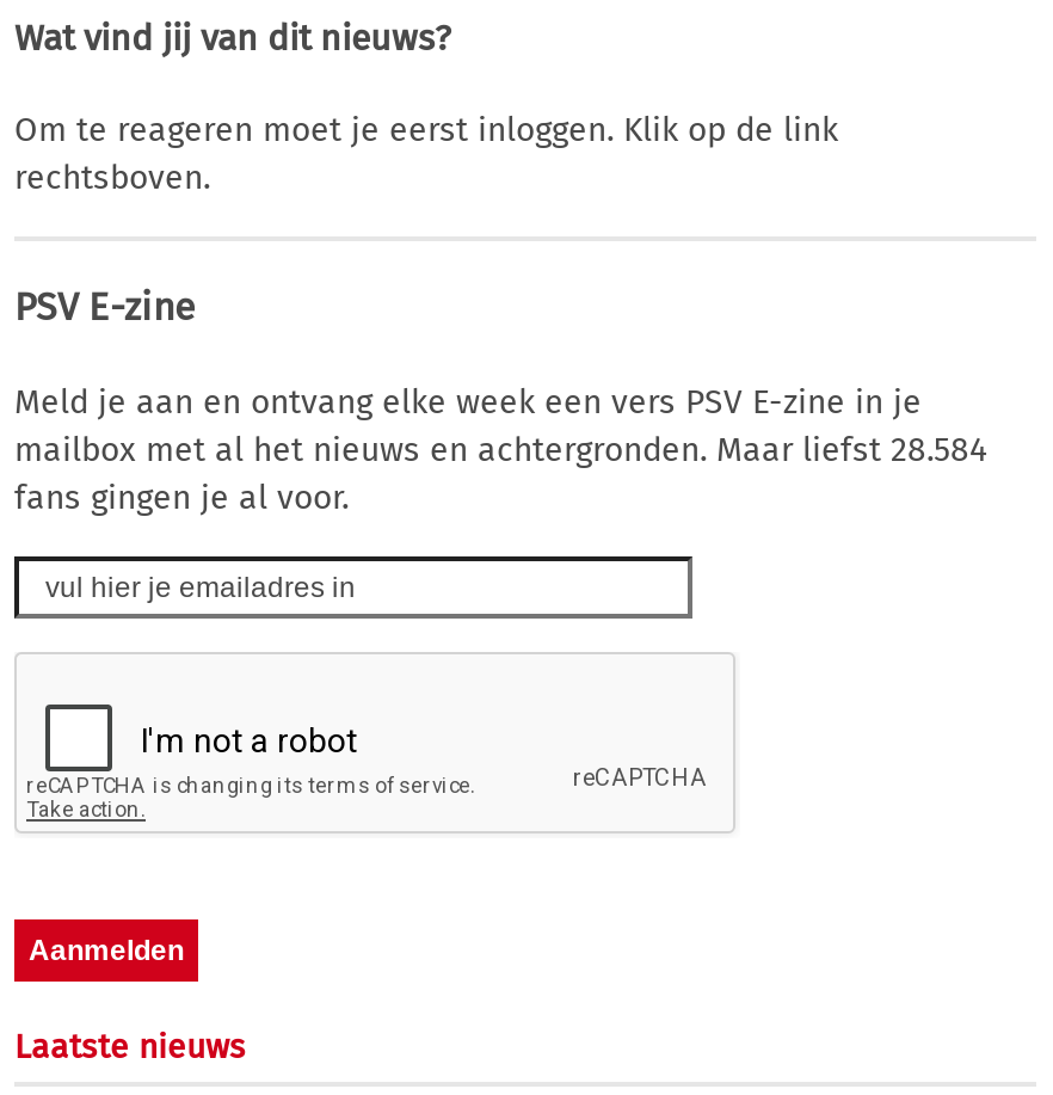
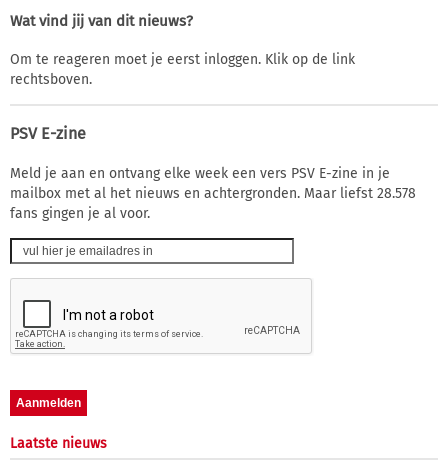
- mailbox met al het nieuws en achtergronden. Maar liefst 28.584
+ mailbox met al het nieuws en achtergronden. Maar liefst 28.578
